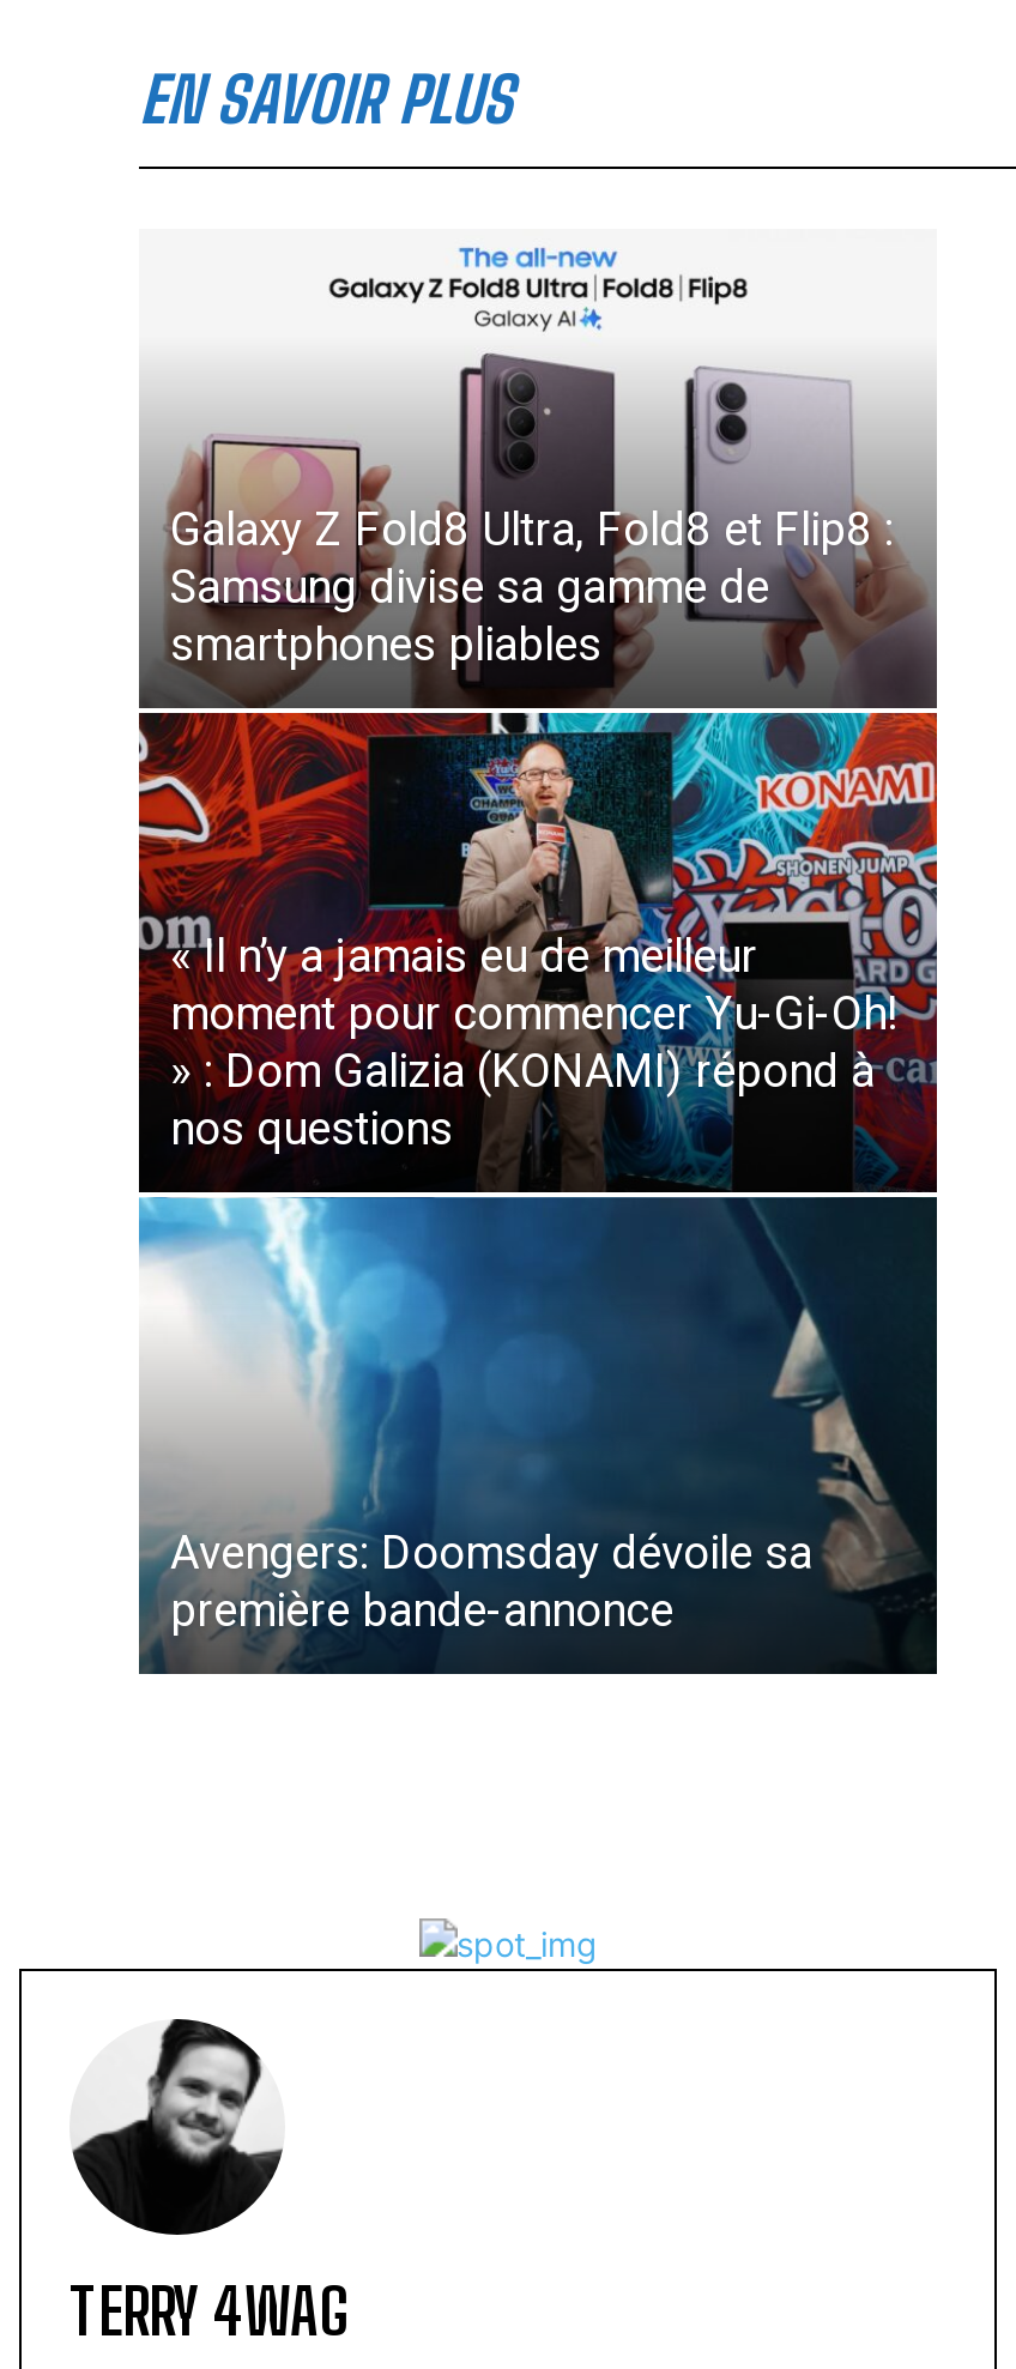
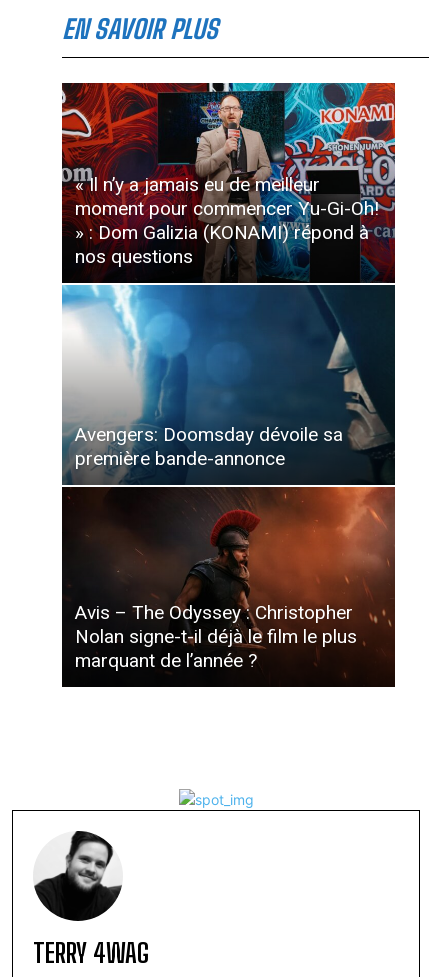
- [image]

- [image]
- Galaxy Z Fold8 Ultra, Fold8 et Flip8 :
- Samsung divise sa gamme de
- smartphones pliables

moved up: [image] | « Il n’y a jamais eu de meilleur | moment pour commencer Yu-Gi-Oh! | » : Dom Galizia (KONAMI) répond à | nos questions | Avengers: Doomsday dévoile sa | première bande-annonce

+ [image]
+ Avis – The Odyssey : Christopher
+ Nolan signe-t-il déjà le film le plus
+ marquant de l’année ?
